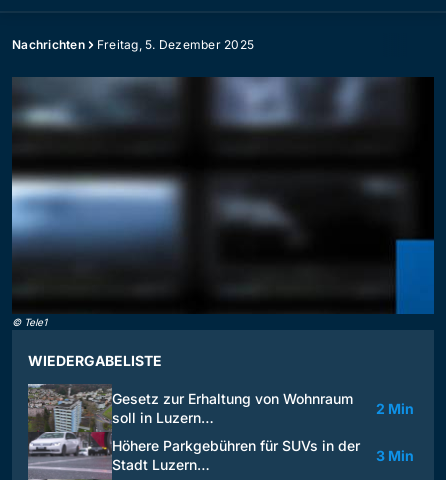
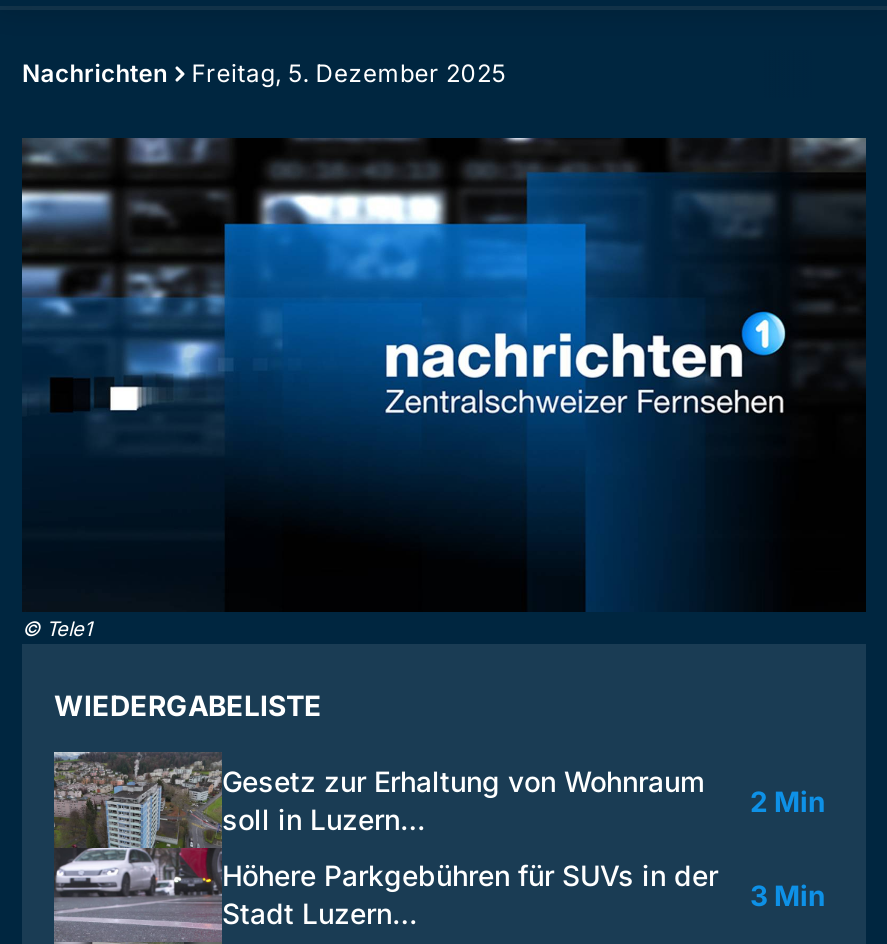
- [image]
+ [image]
